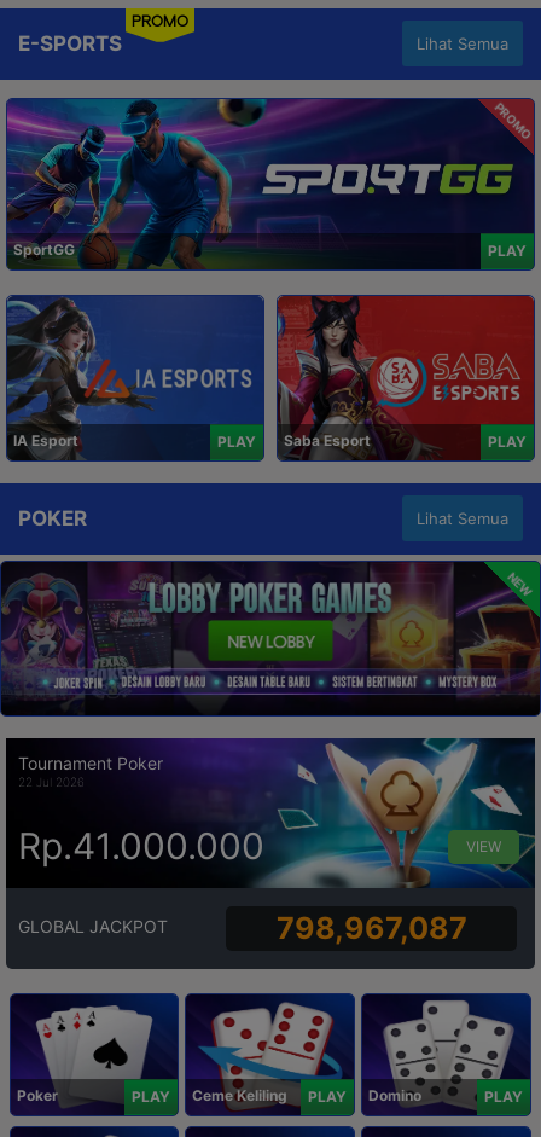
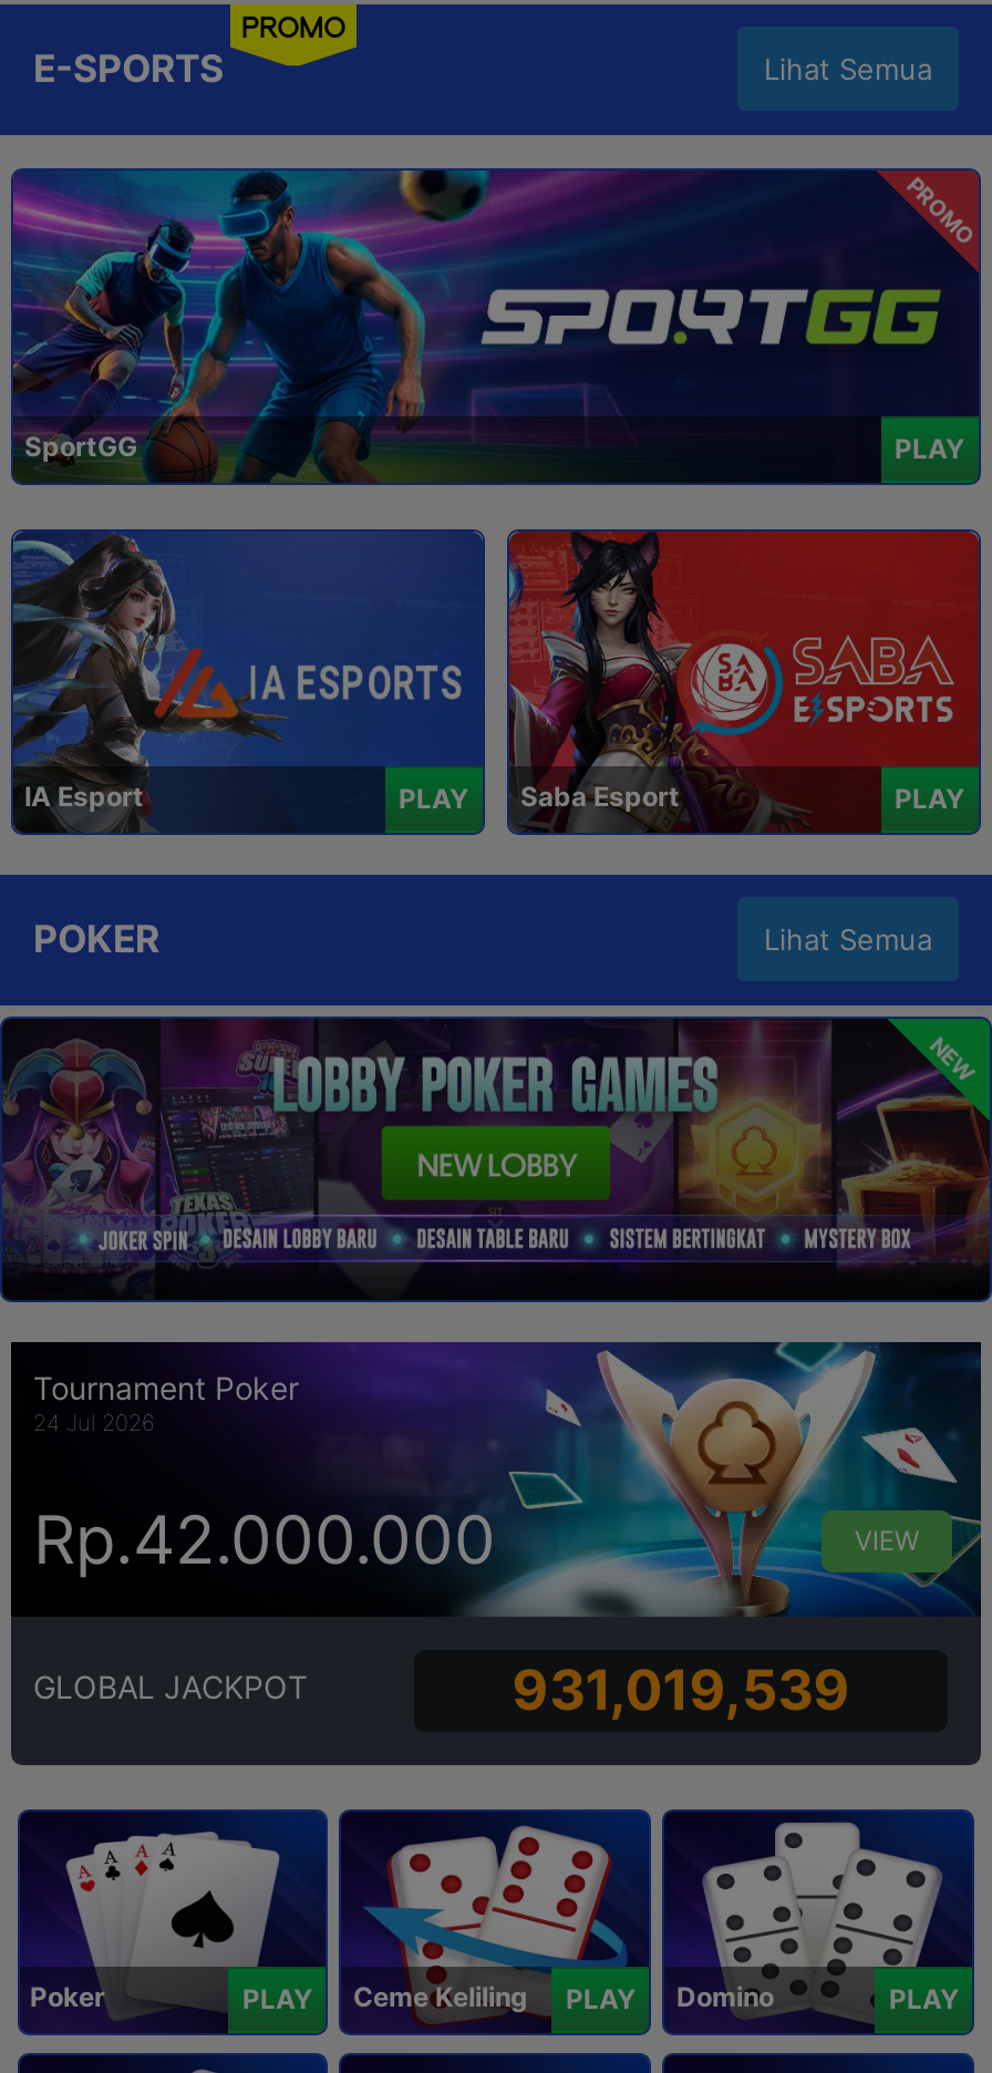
- 22 Jul 2026
+ 24 Jul 2026

- Rp.41.000.000
+ Rp.42.000.000

- 798,967,087
+ 931,019,539
